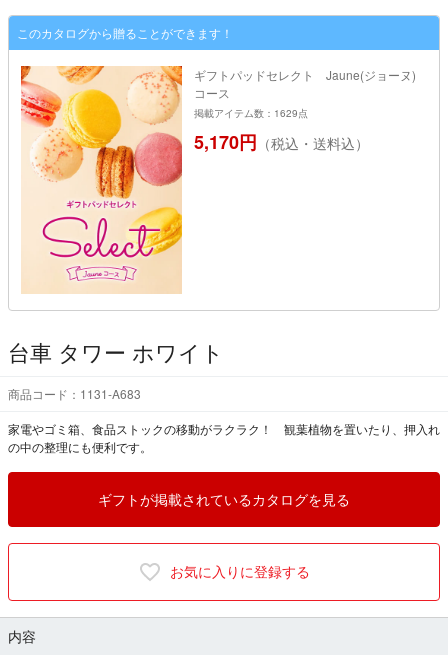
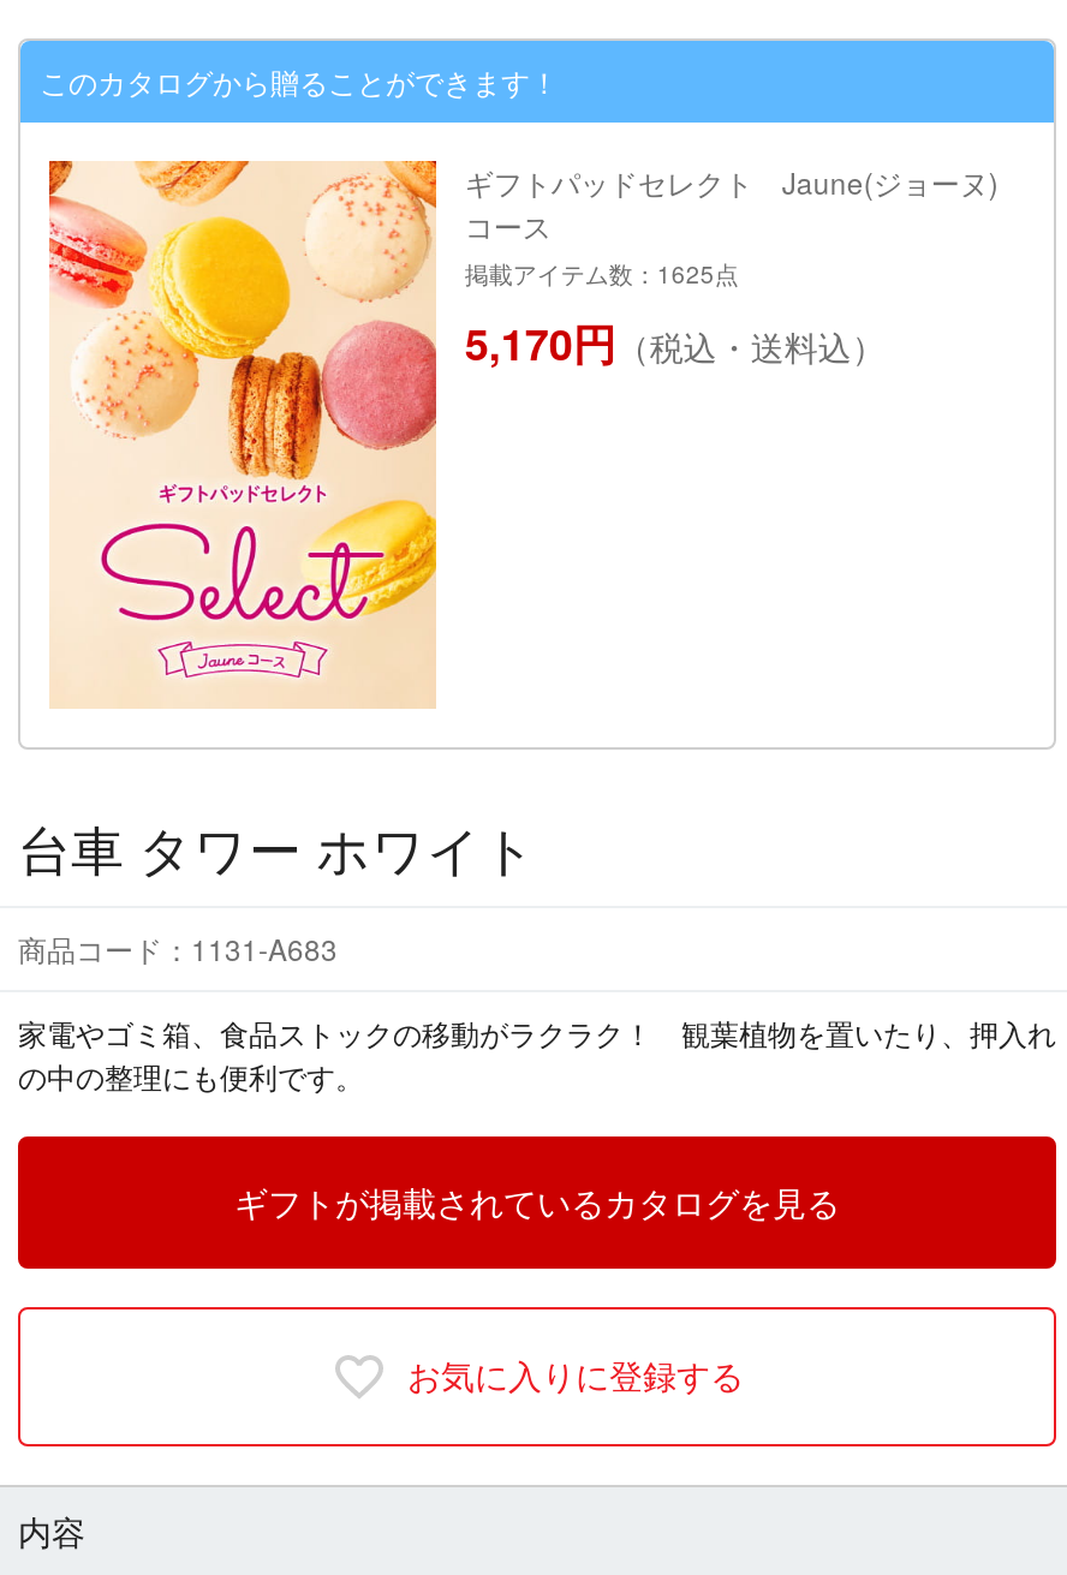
- 掲載アイテム数：1629点
+ 掲載アイテム数：1625点
